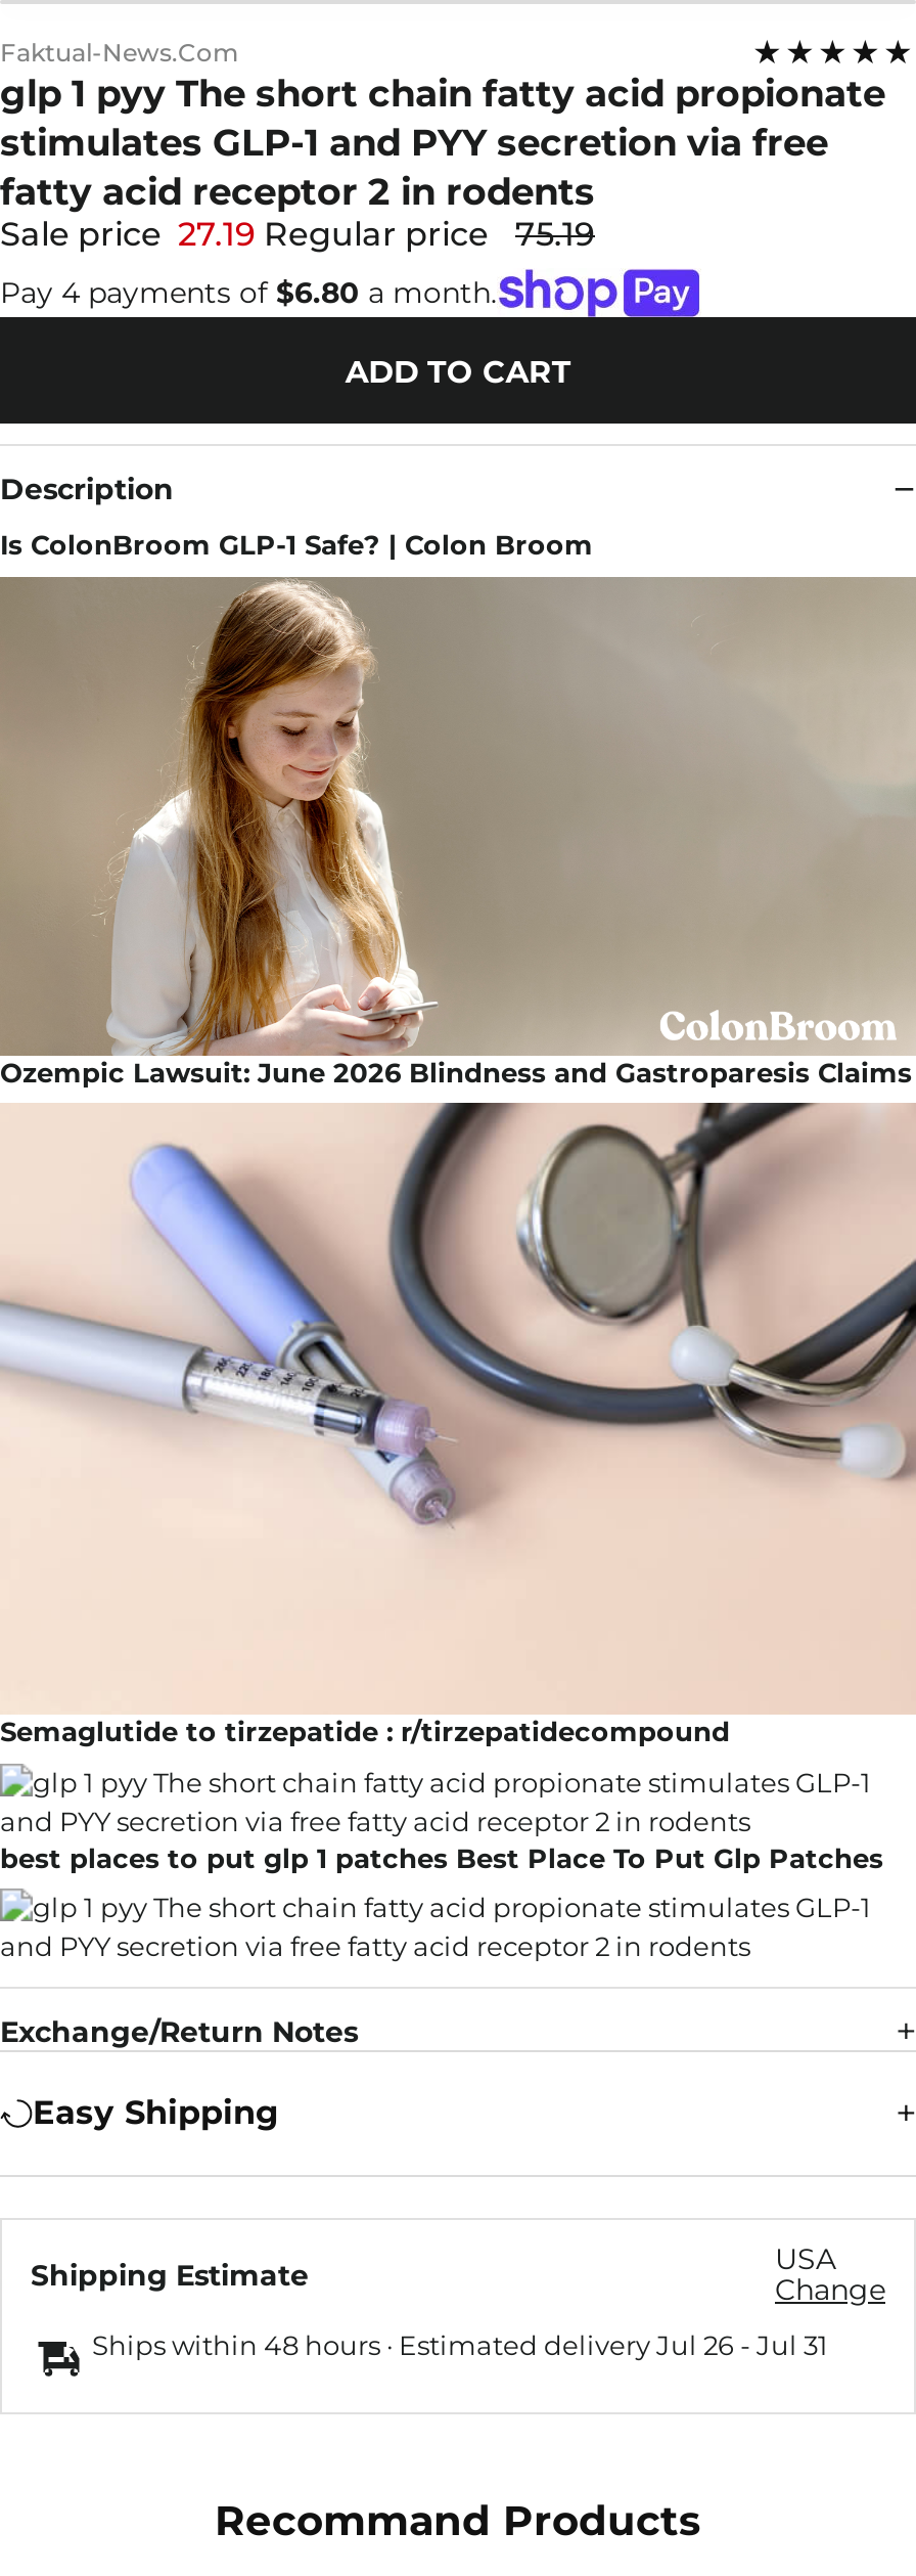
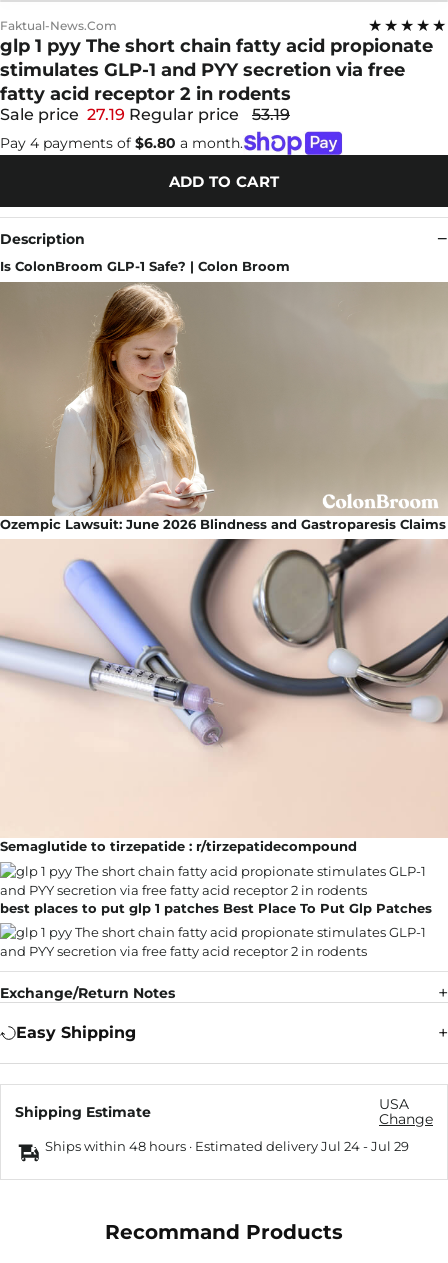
- Sale price 27.19 Regular price 75.19
+ Sale price 27.19 Regular price 53.19

- Ships within 48 hours · Estimated delivery Jul 26 - Jul 31
+ Ships within 48 hours · Estimated delivery Jul 24 - Jul 29
